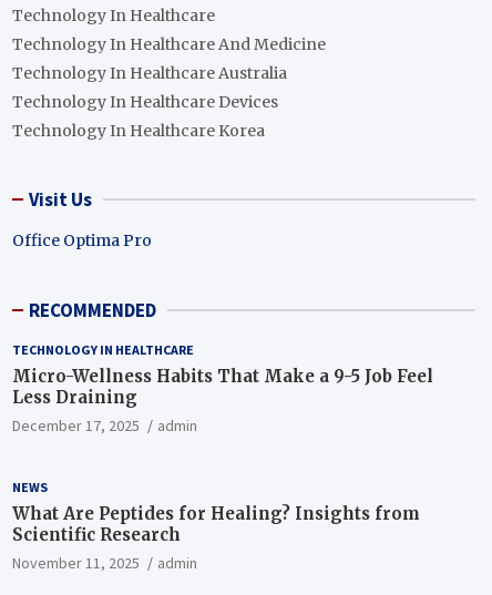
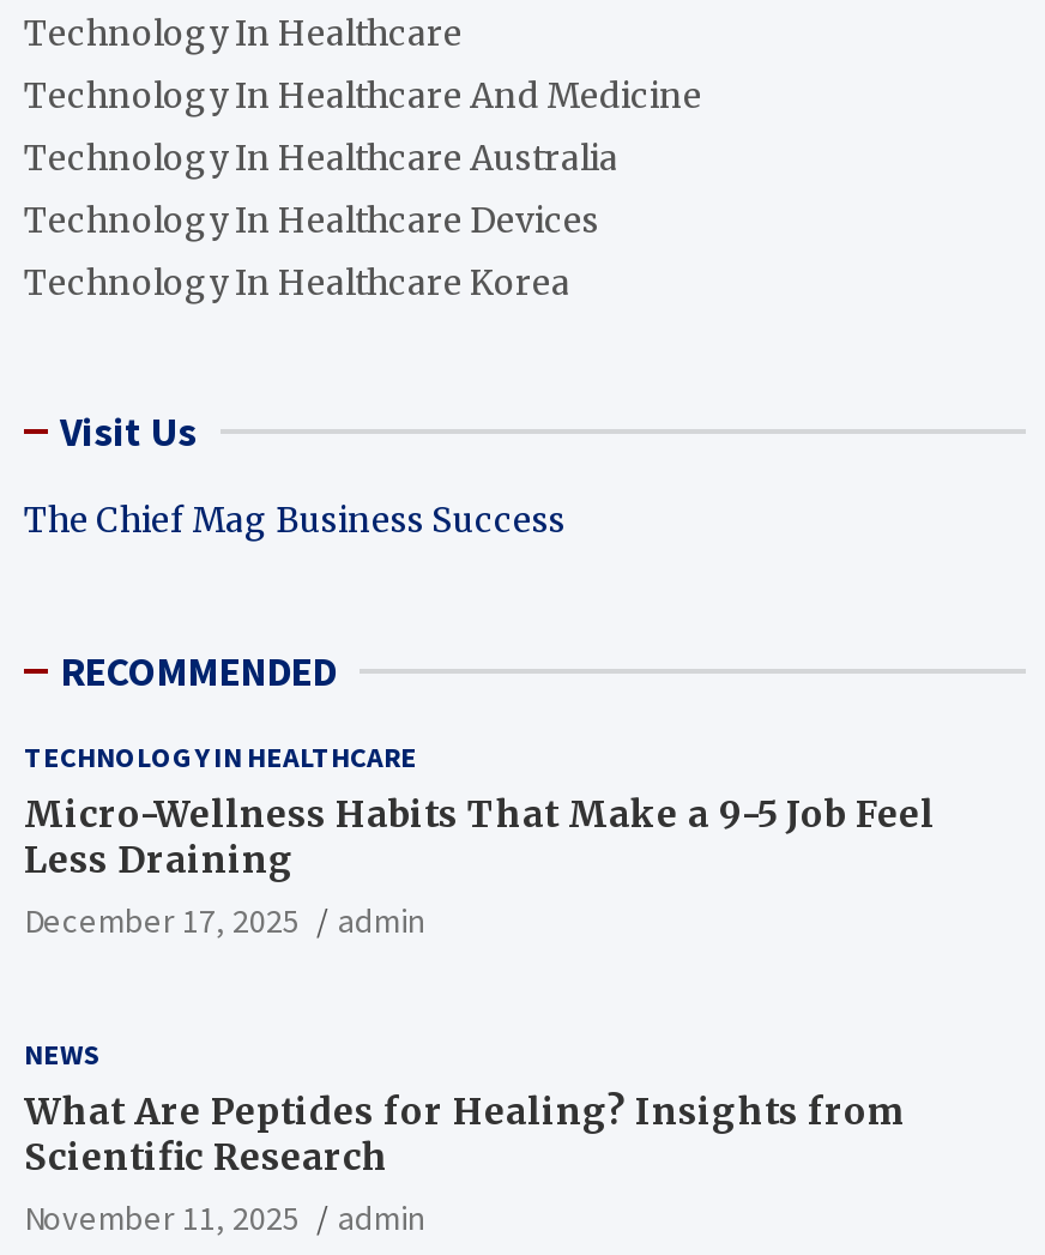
- Office Optima Pro
+ The Chief Mag Business Success
